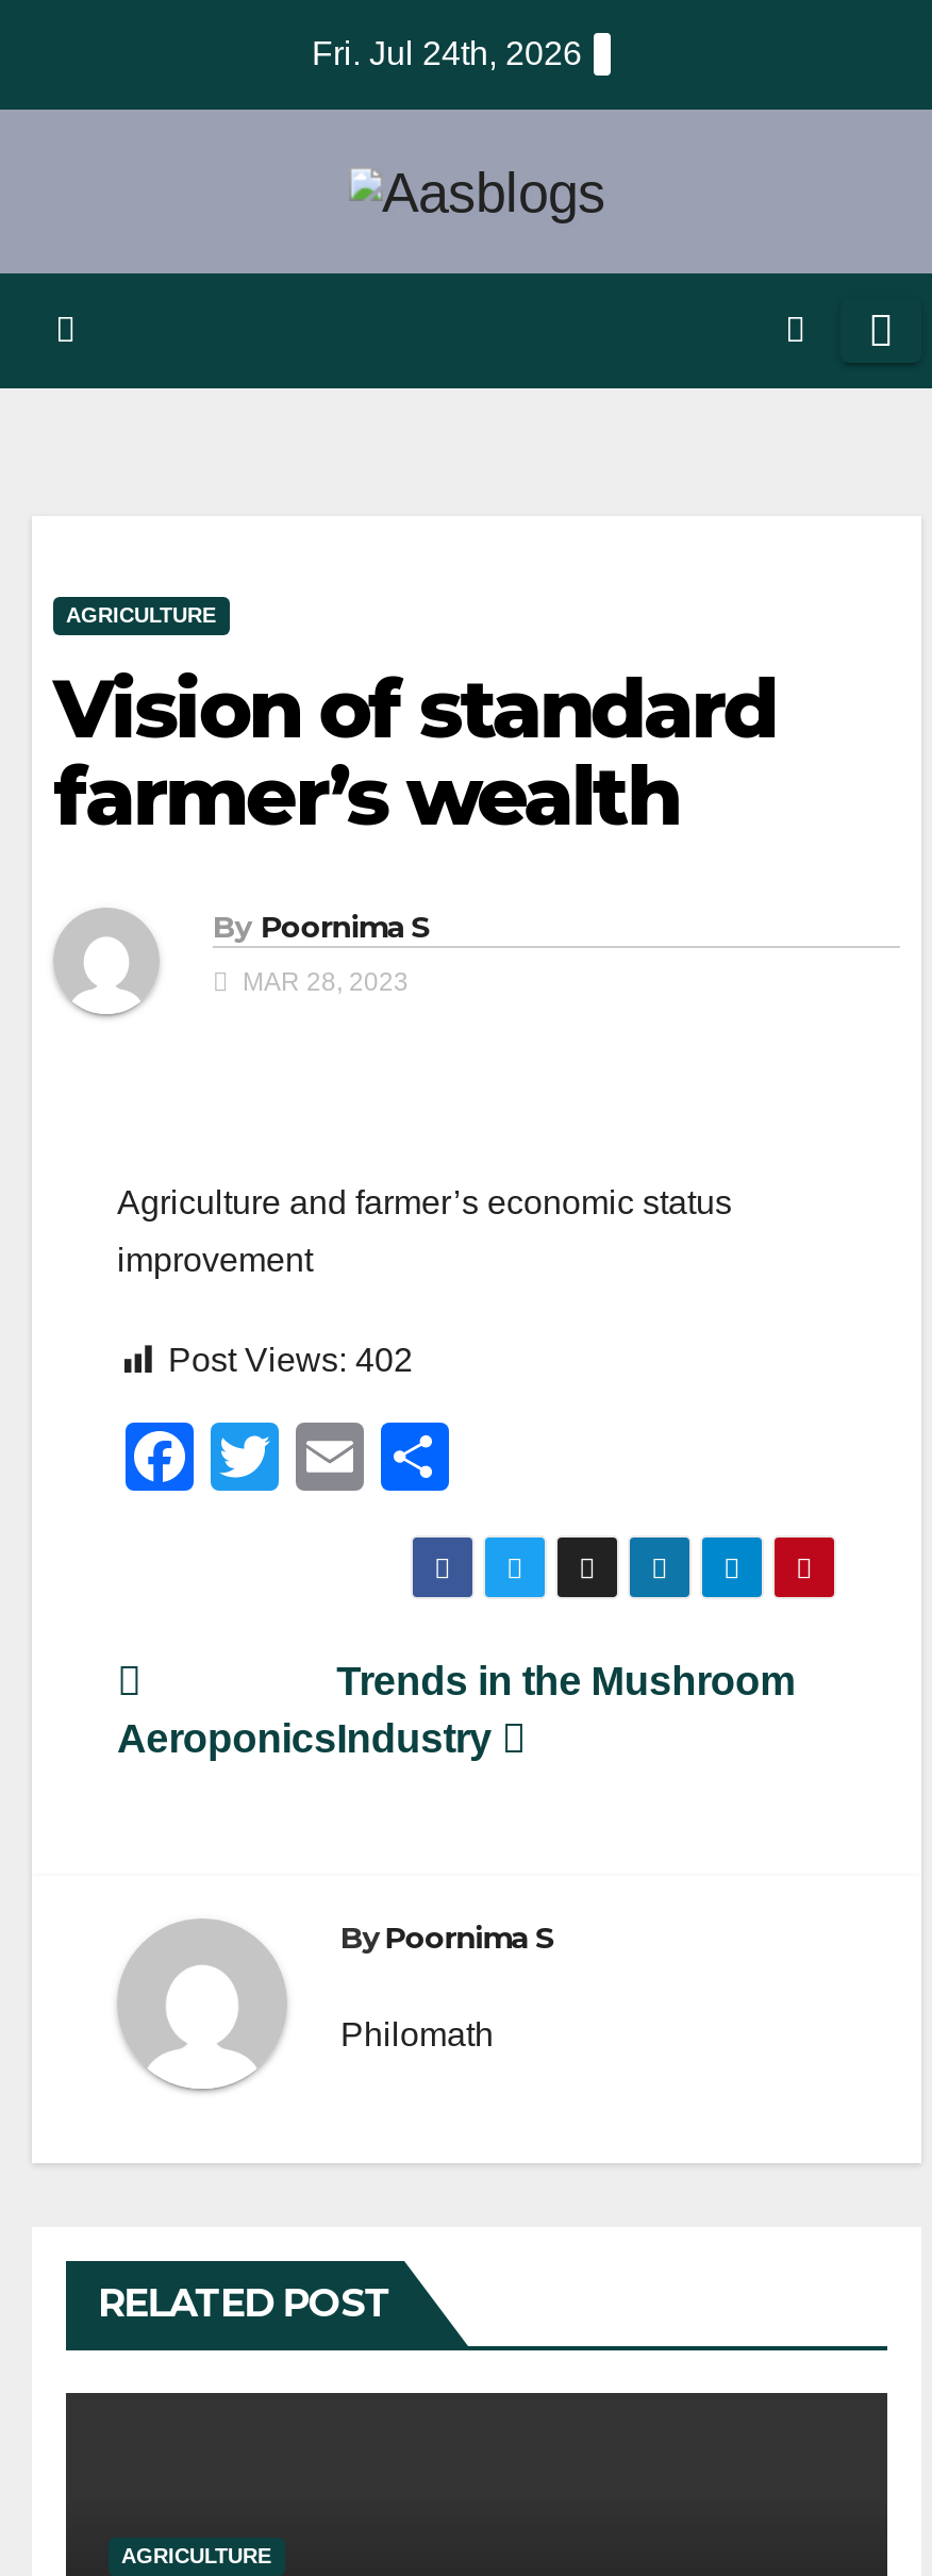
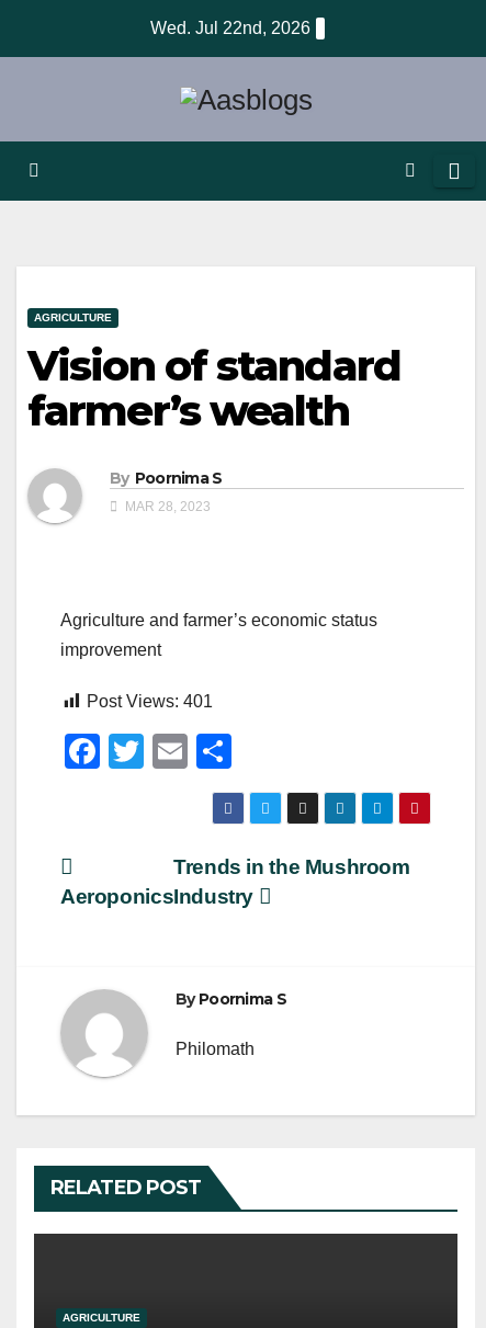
- Fri. Jul 24th, 2026
+ Wed. Jul 22nd, 2026

- Post Views: 402
+ Post Views: 401
